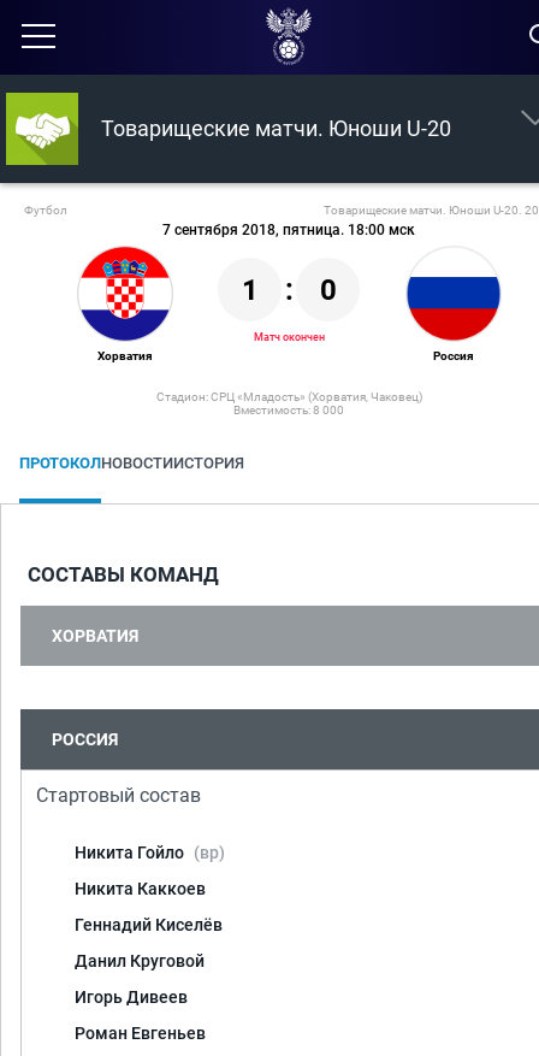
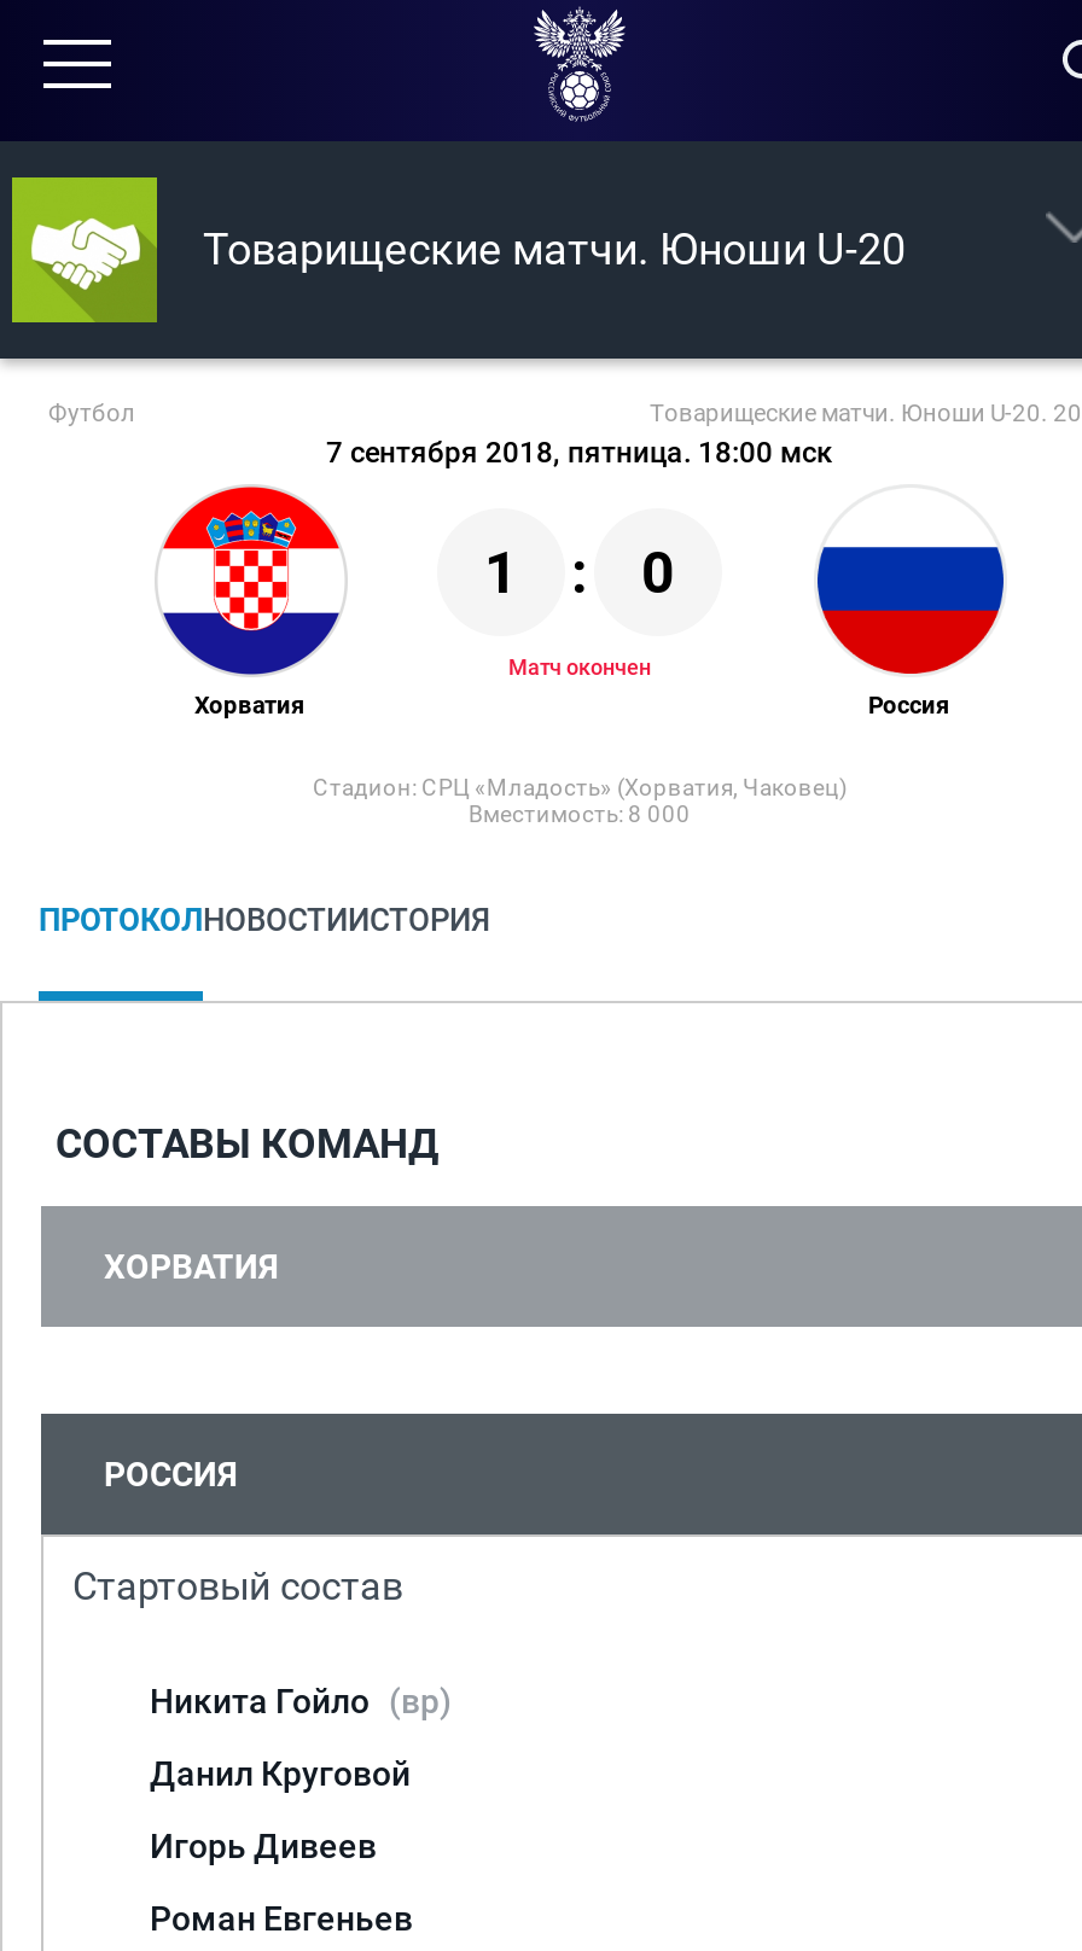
- Никита Каккоев
- Геннадий Киселёв
